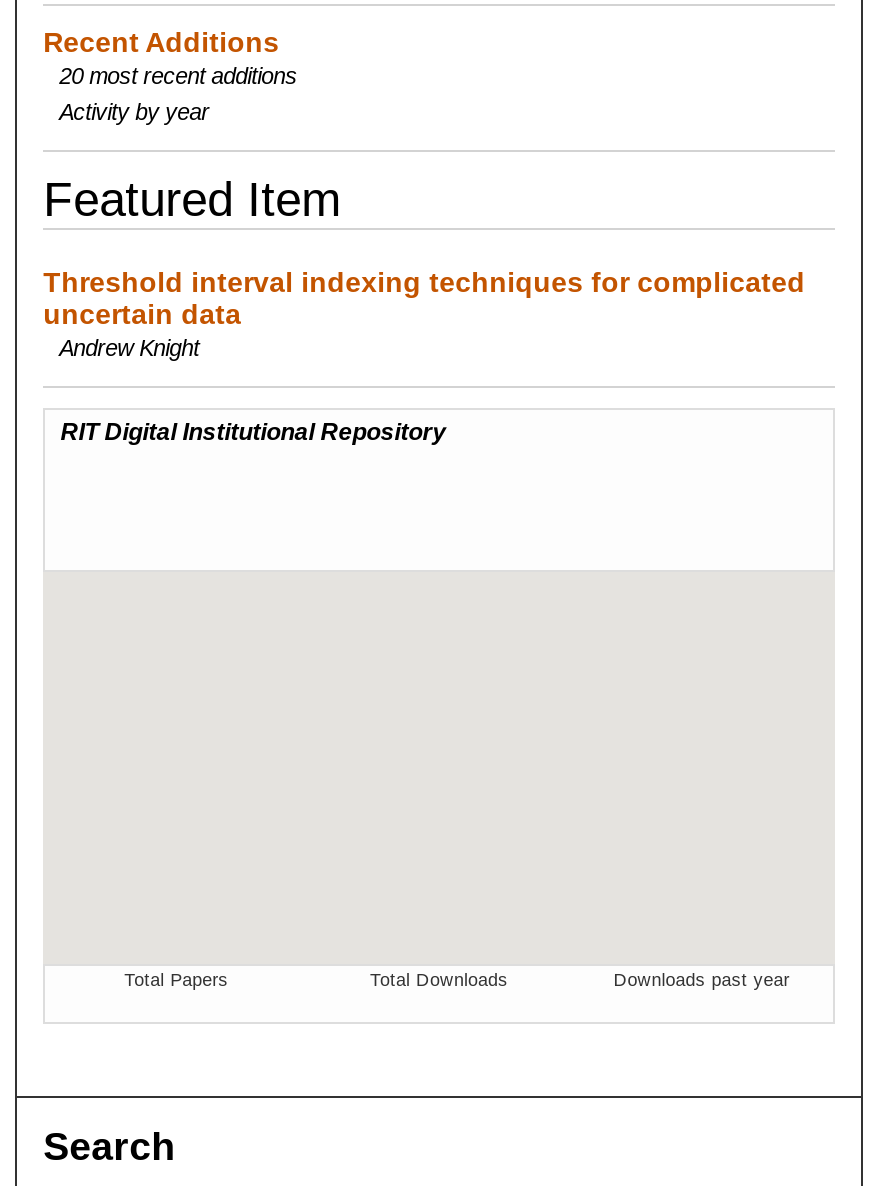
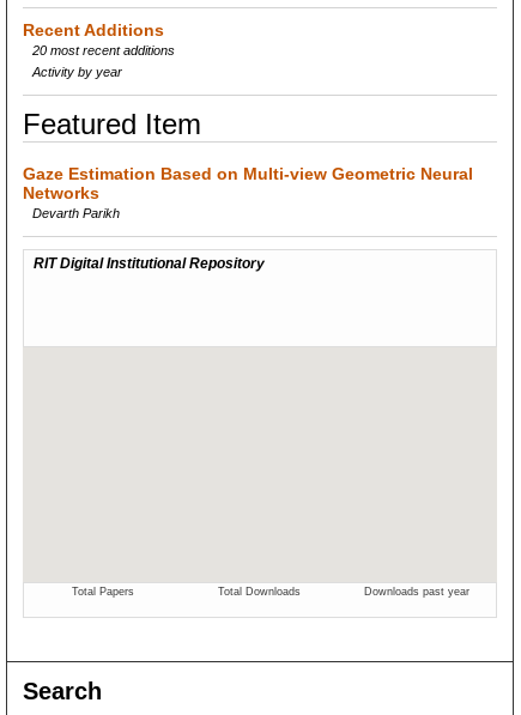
- Threshold interval indexing techniques for complicated
- uncertain data
- Andrew Knight
+ Gaze Estimation Based on Multi-view Geometric Neural
+ Networks
+ Devarth Parikh
